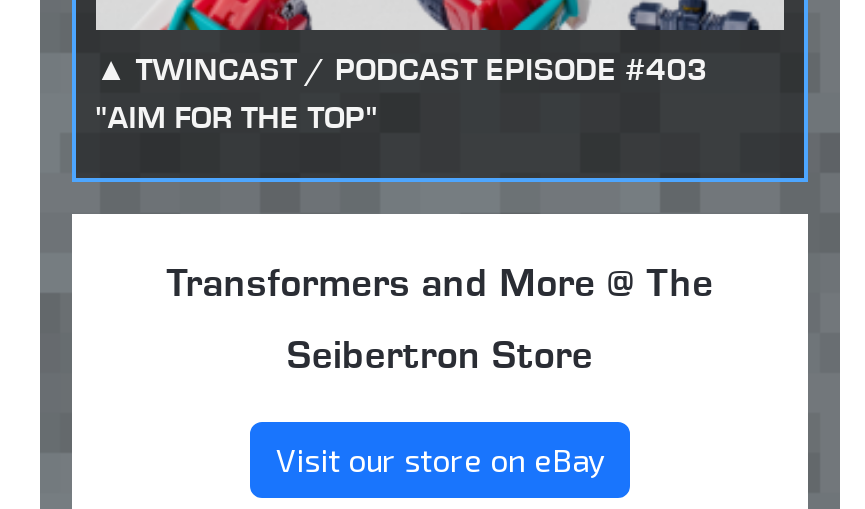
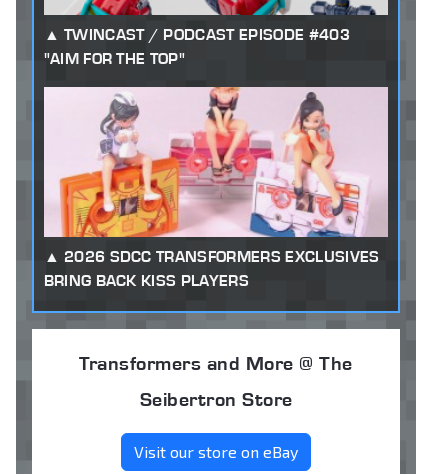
+ [image]
+ 2026 SDCC TRANSFORMERS EXCLUSIVES
+ BRING BACK KISS PLAYERS
